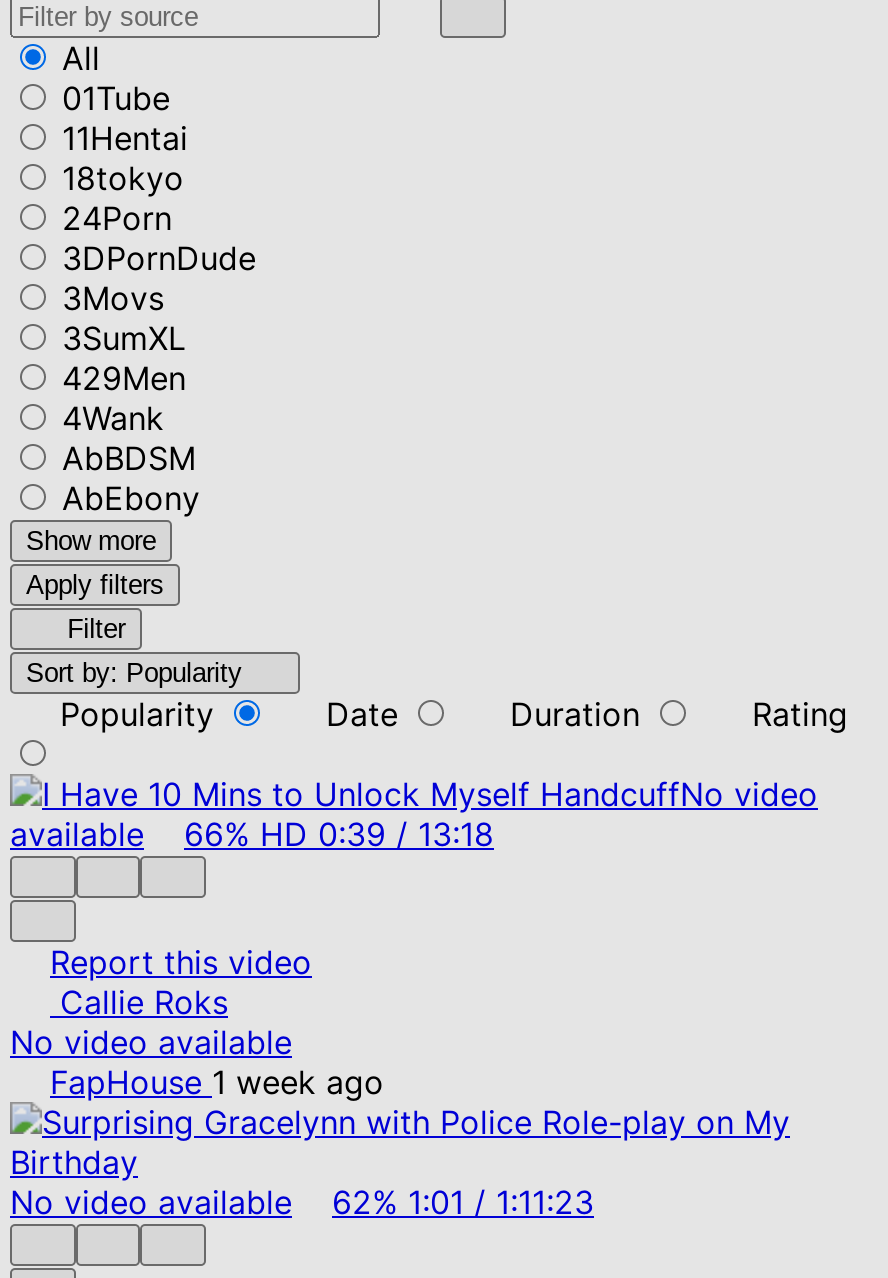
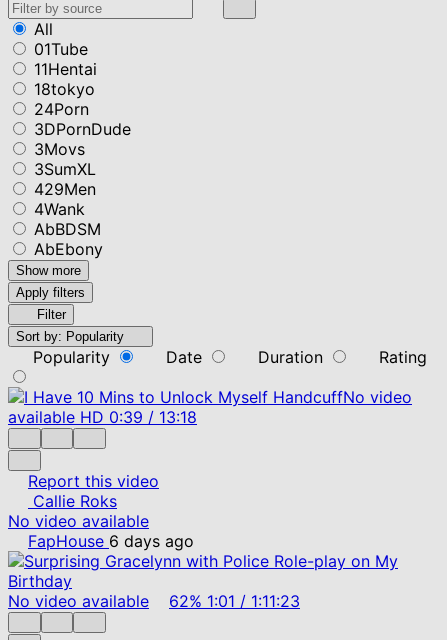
- available
- 66% HD 0:39 / 13:18
+ available HD 0:39 / 13:18

- FapHouse 1 week ago
+ FapHouse 6 days ago
